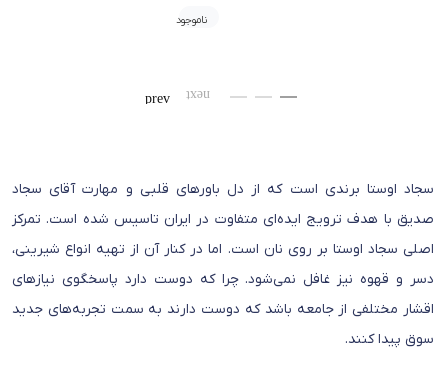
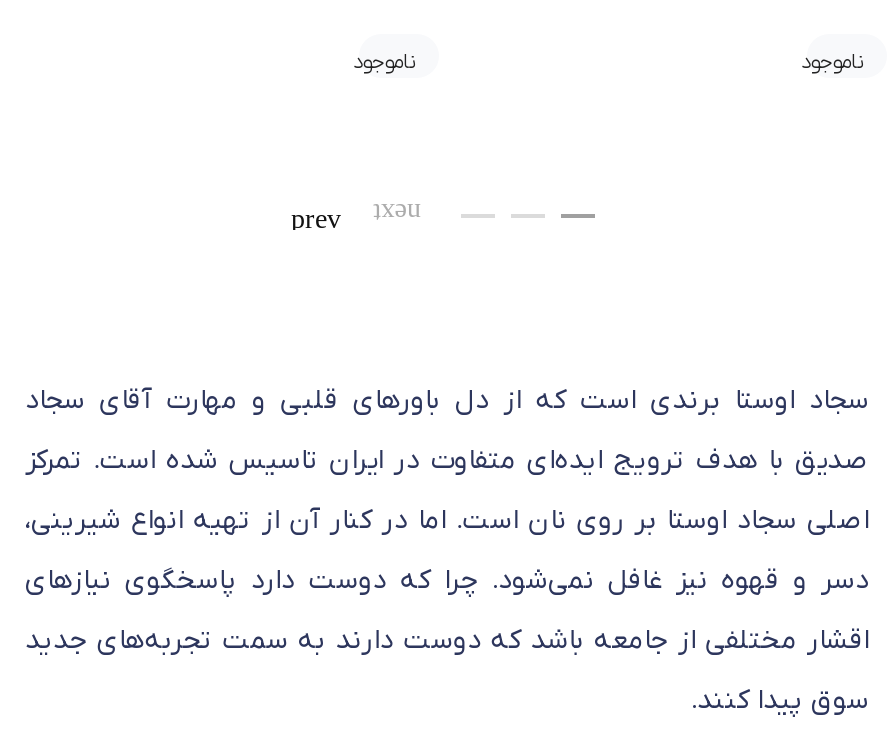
+ ناموجود
